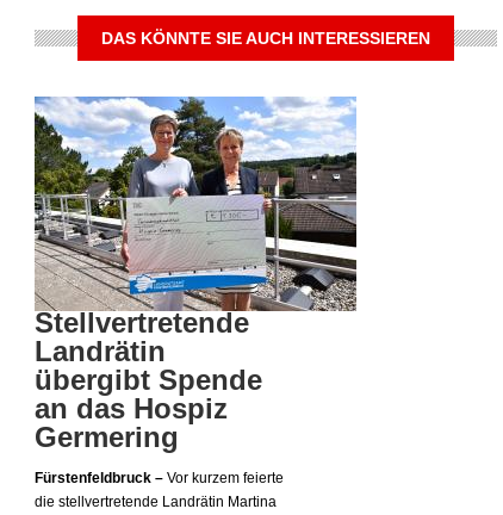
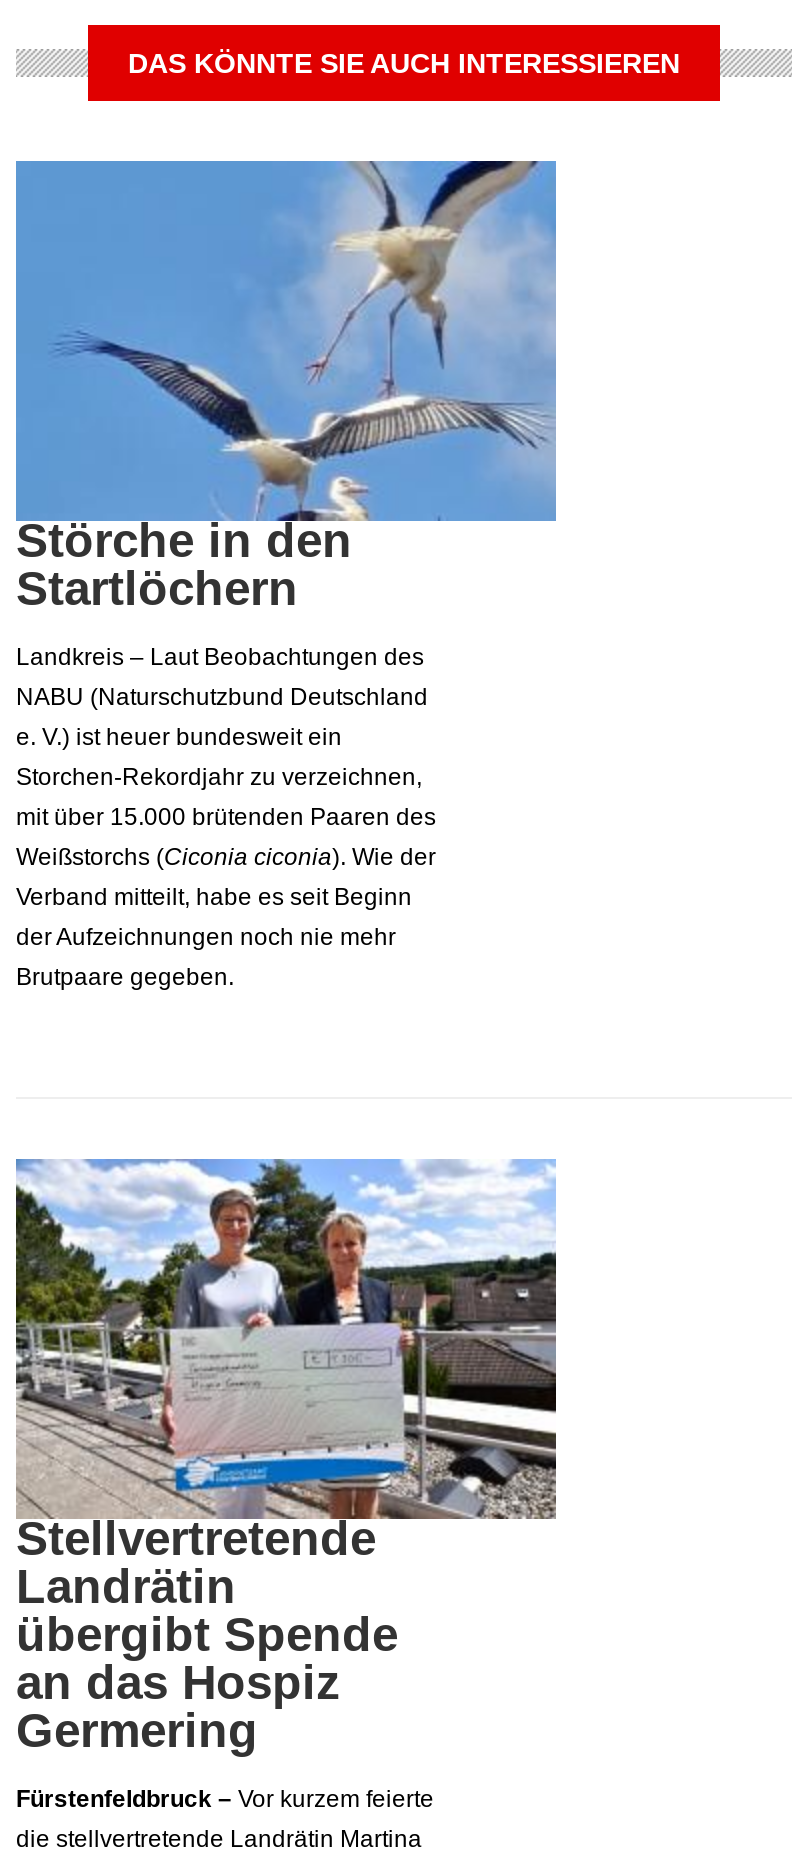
+ [image]
+ Störche in den
+ Startlöchern
+ Landkreis – Laut Beobachtungen des
+ NABU (Naturschutzbund Deutschland
+ e. V.) ist heuer bundesweit ein
+ Storchen-Rekordjahr zu verzeichnen,
+ mit über 15.000 brütenden Paaren des
+ Weißstorchs (Ciconia ciconia). Wie der
+ Verband mitteilt, habe es seit Beginn
+ der Aufzeichnungen noch nie mehr
+ Brutpaare gegeben.
